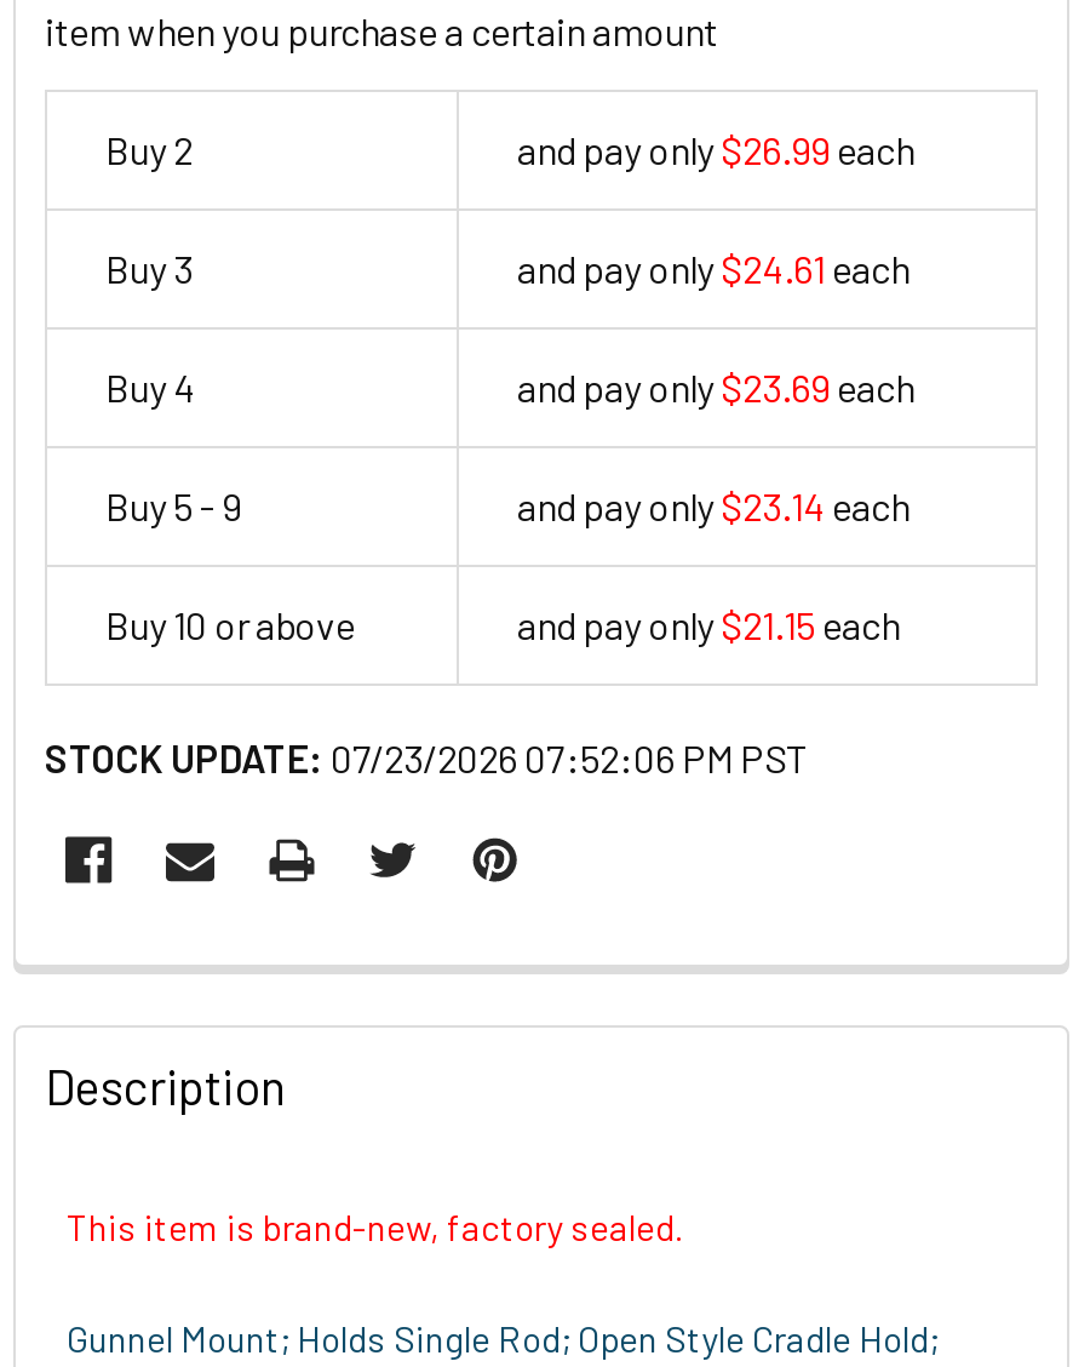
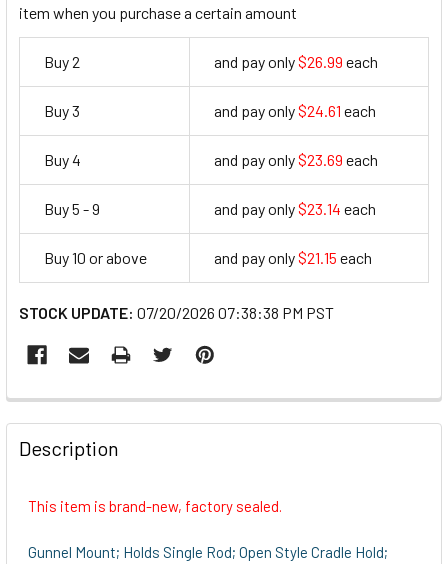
- STOCK UPDATE: 07/23/2026 07:52:06 PM PST
+ STOCK UPDATE: 07/20/2026 07:38:38 PM PST
